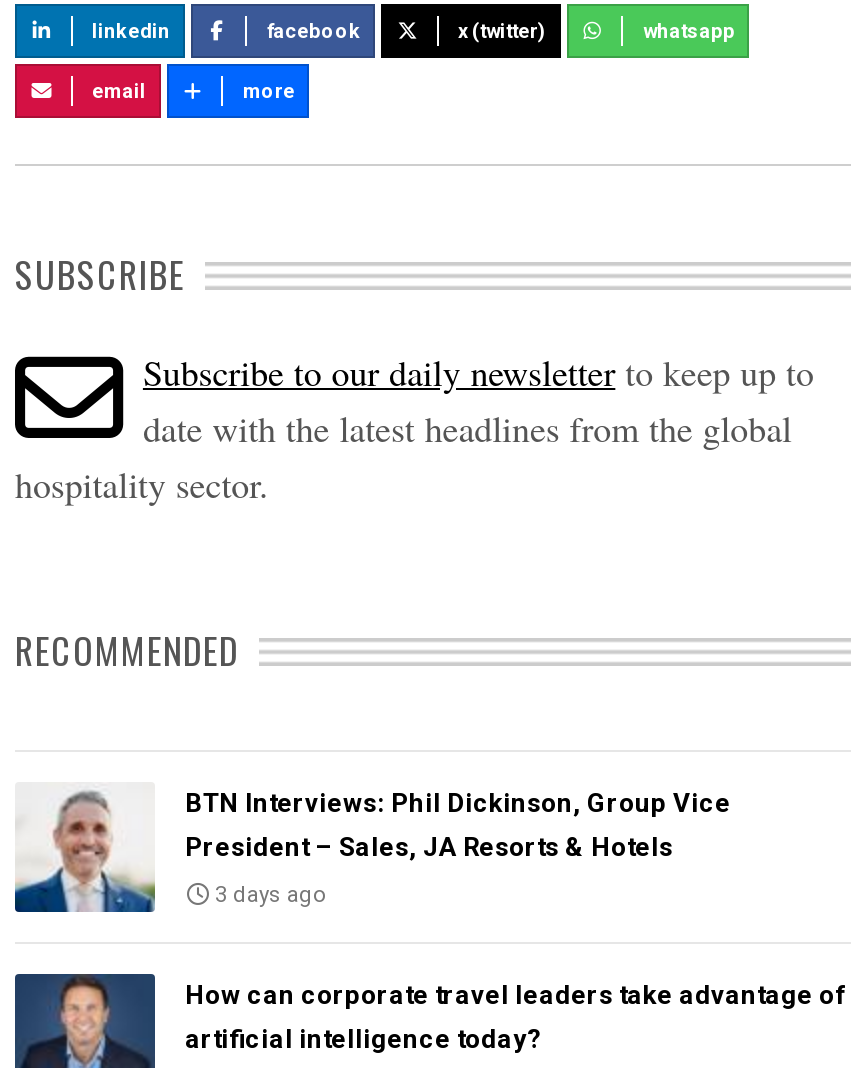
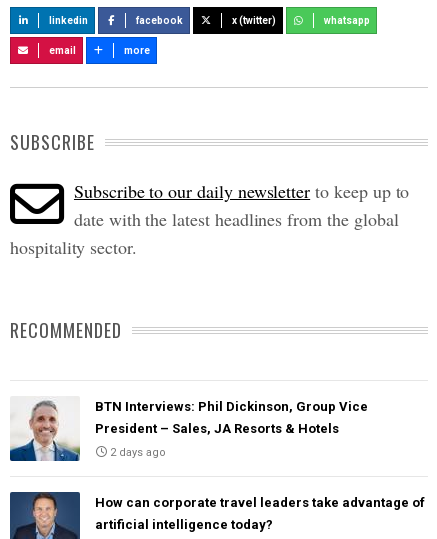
- 3 days ago
+ 2 days ago
